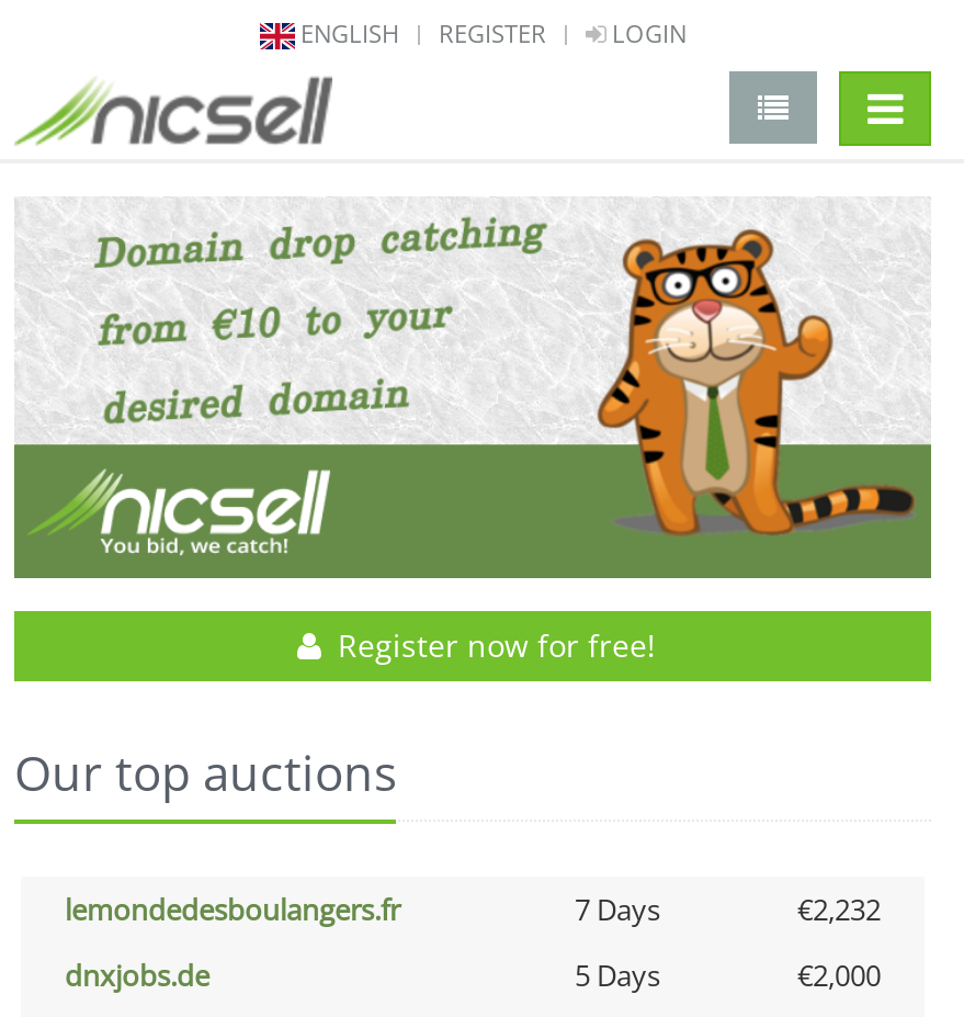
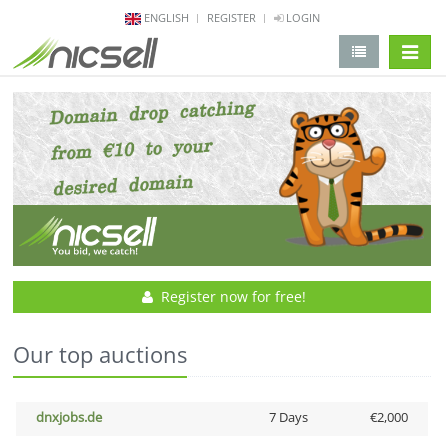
- lemondedesboulangers.fr
- 7 Days
- €2,232

- 5 Days
+ 7 Days
